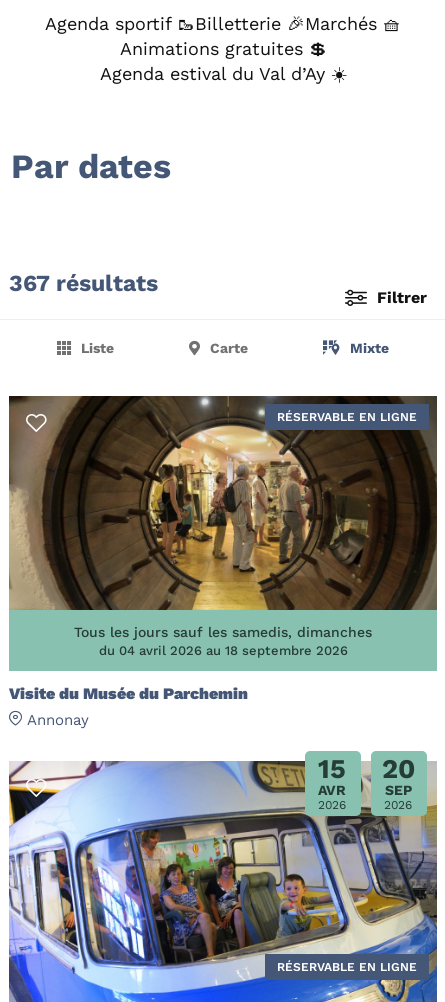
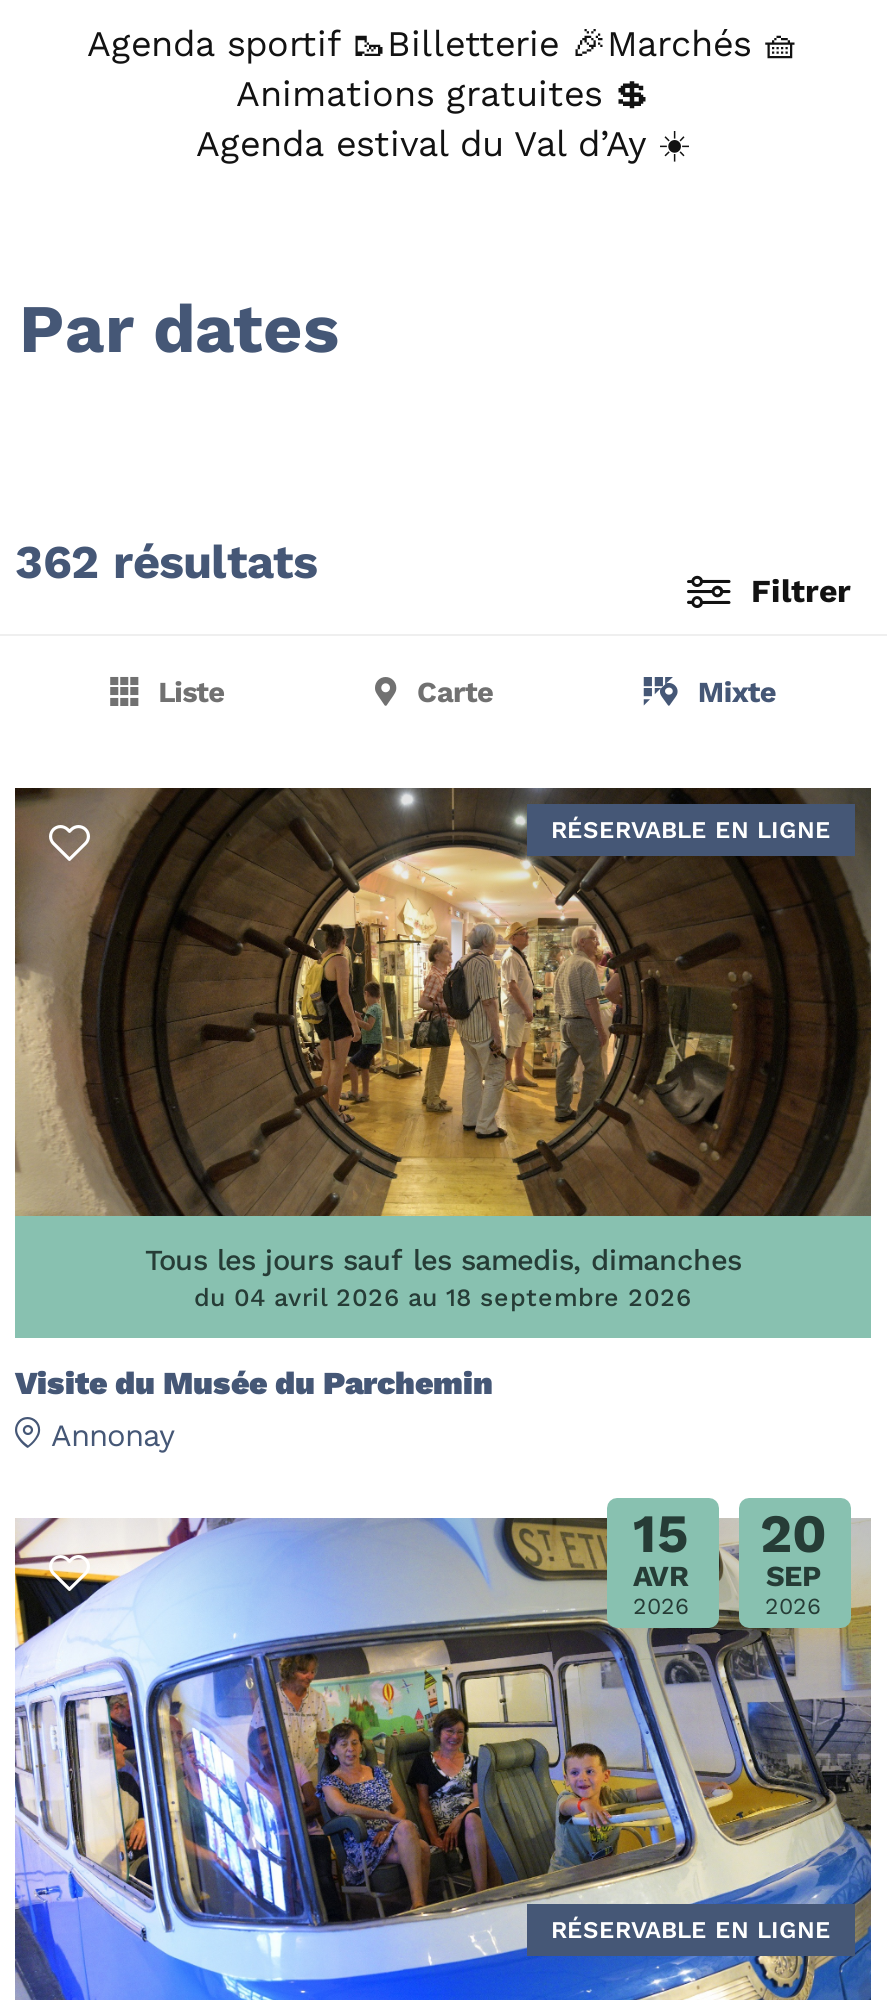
- 367 résultats
+ 362 résultats
